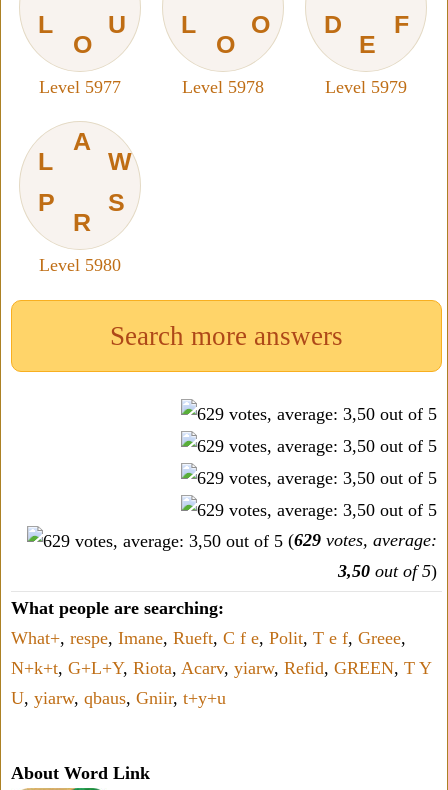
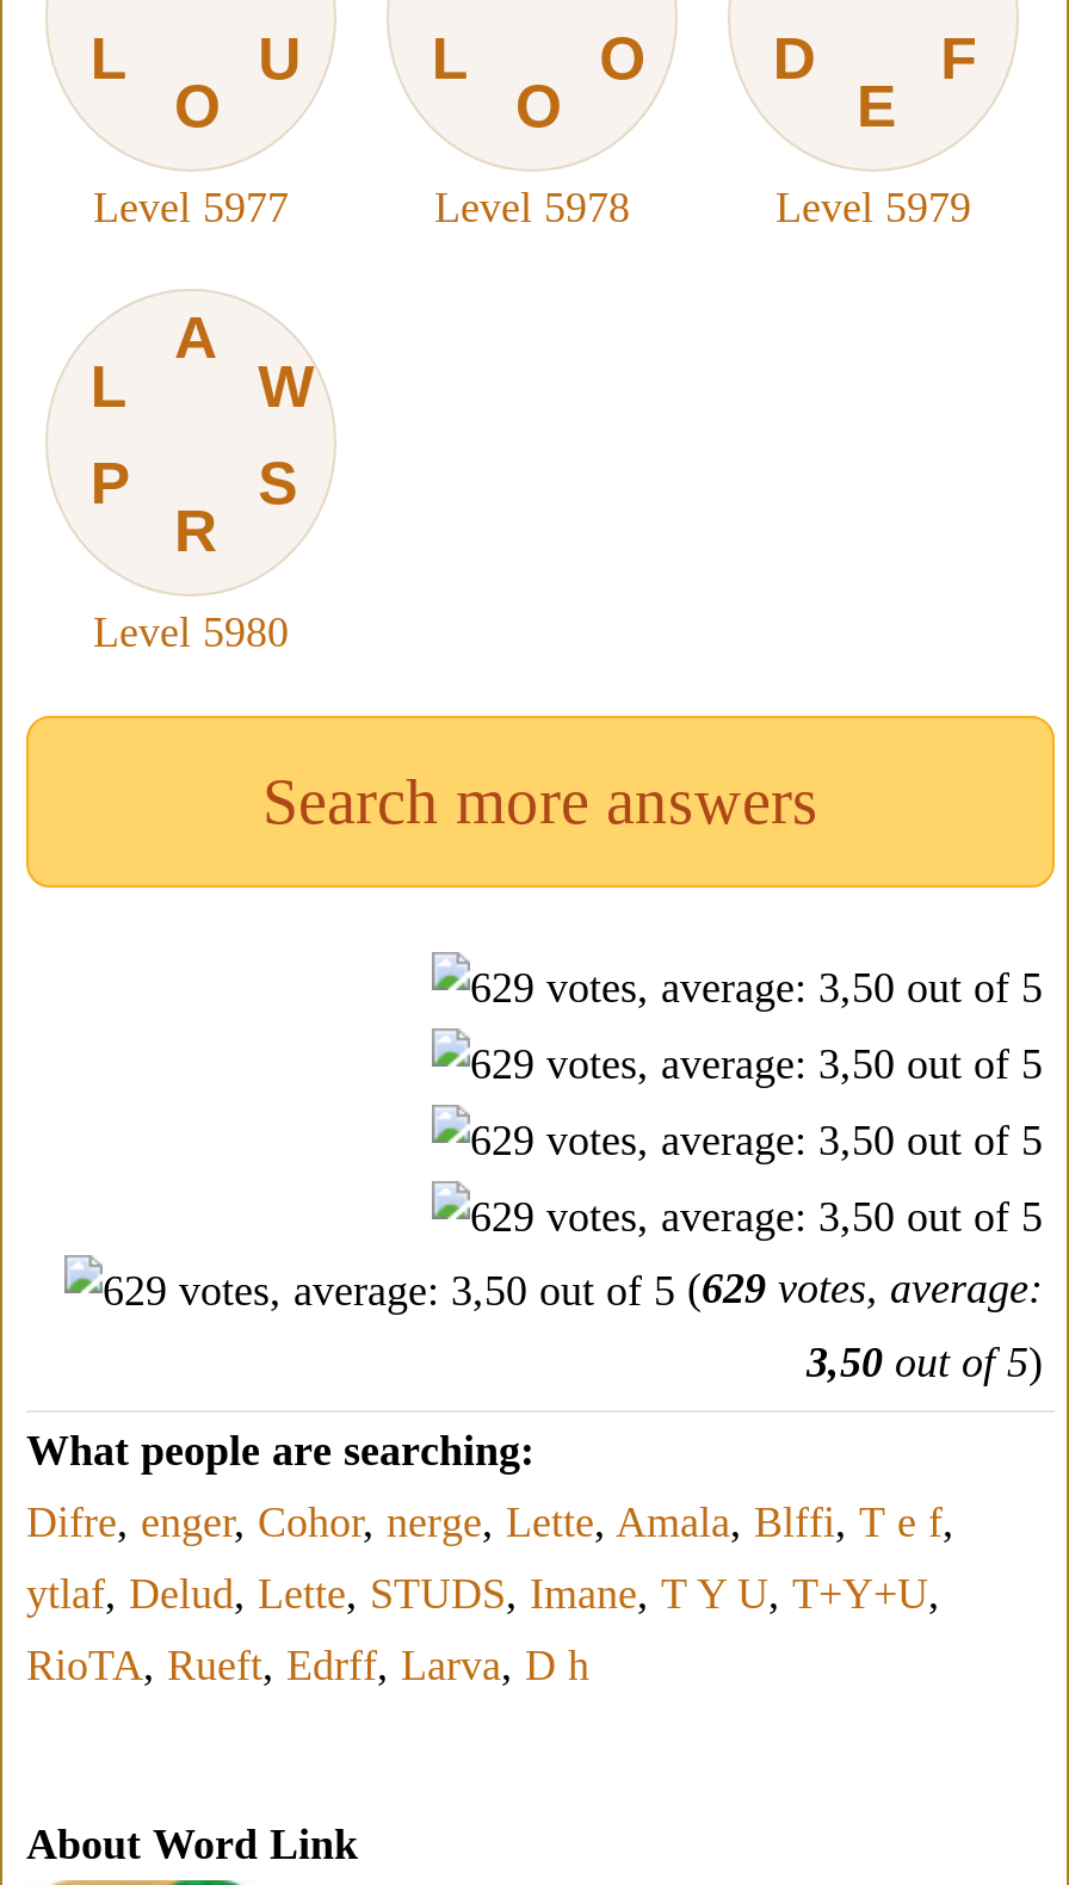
- What+, respe, Imane, Rueft, C f e, Polit, T e f, Greee,
+ Difre, enger, Cohor, nerge, Lette, Amala, Blffi, T e f,

- N+k+t, G+L+Y, Riota, Acarv, yiarw, Refid, GREEN, T Y
+ ytlaf, Delud, Lette, STUDS, Imane, T Y U, T+Y+U,

- U, yiarw, qbaus, Gniir, t+y+u
+ RioTA, Rueft, Edrff, Larva, D h
